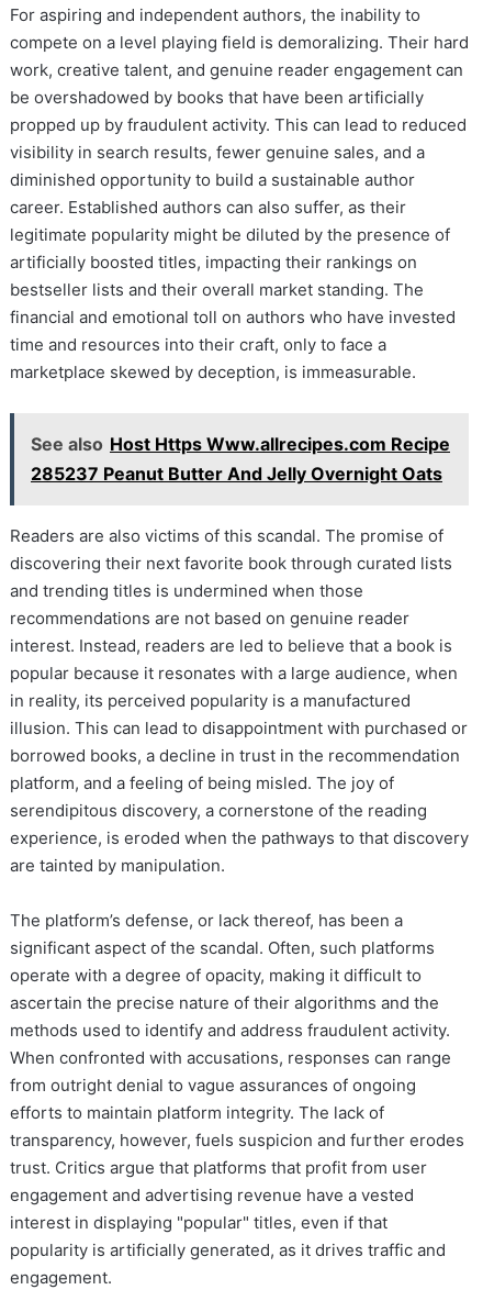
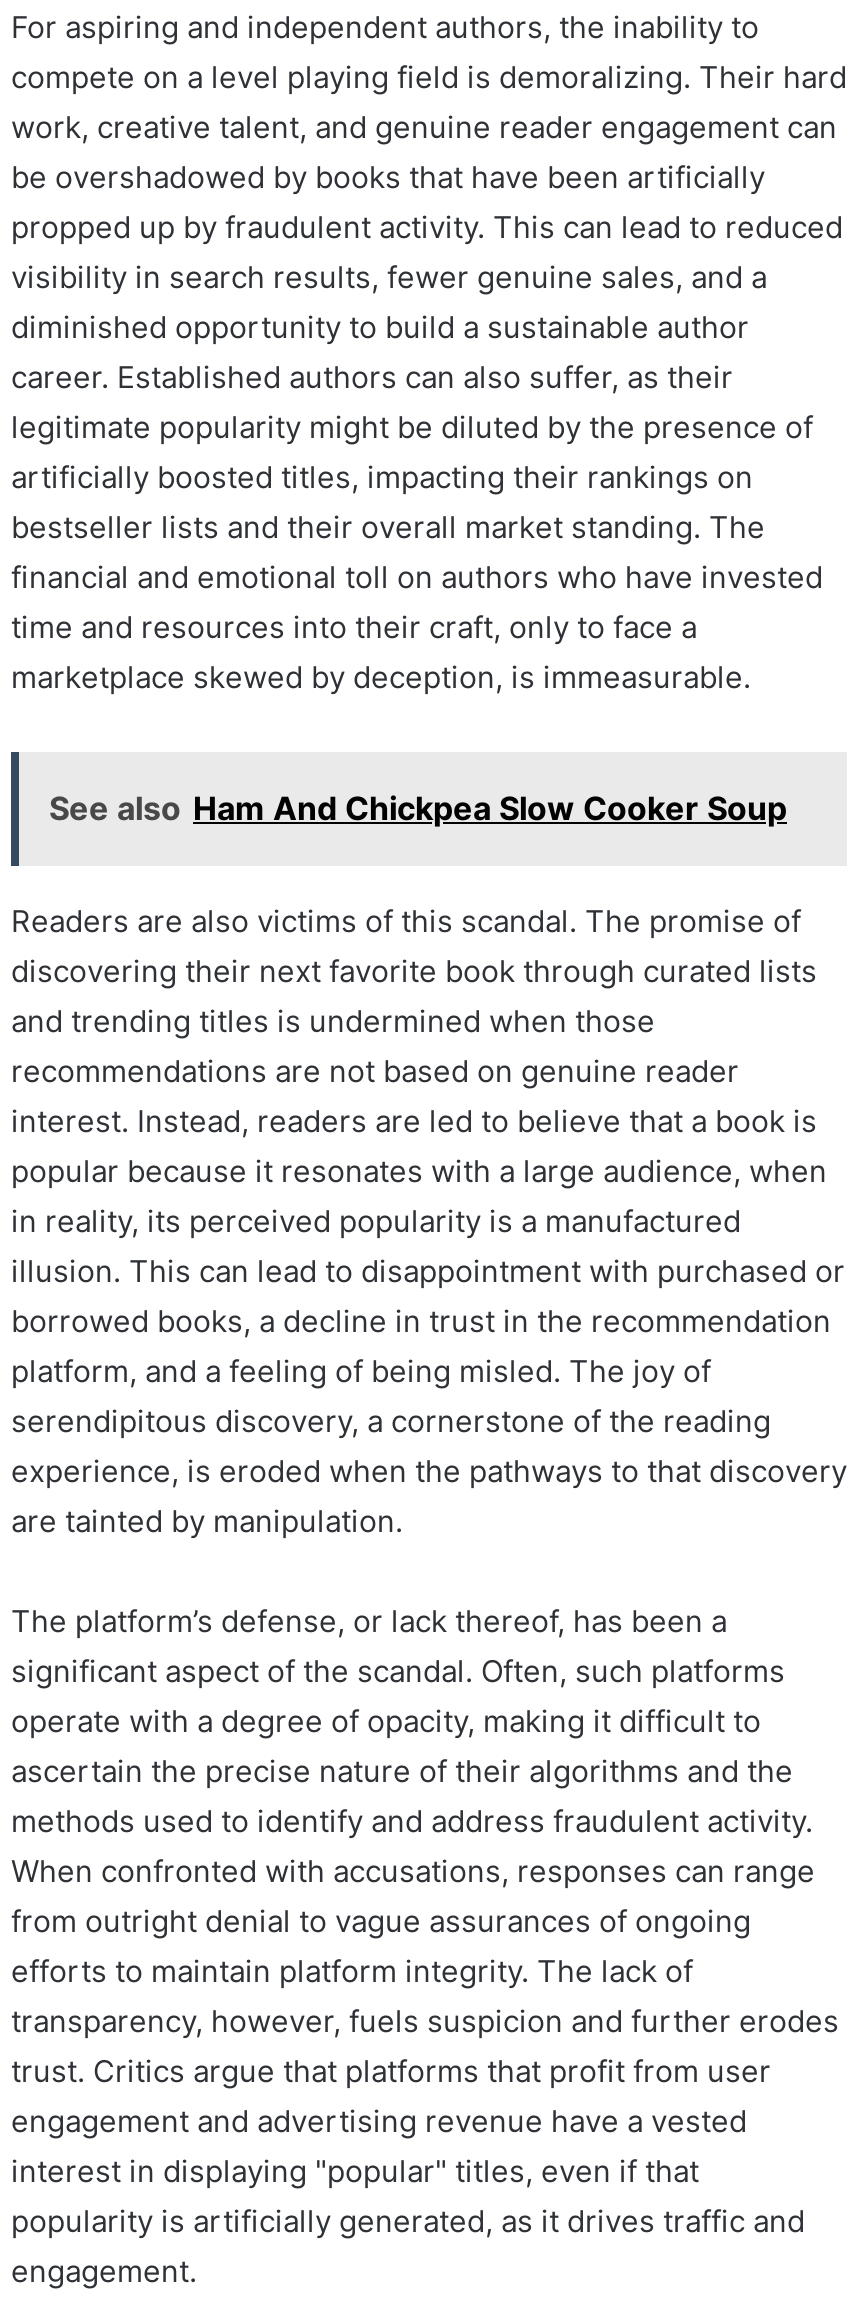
- See also Host Https Www.allrecipes.com Recipe
- 285237 Peanut Butter And Jelly Overnight Oats
+ See also Ham And Chickpea Slow Cooker Soup
